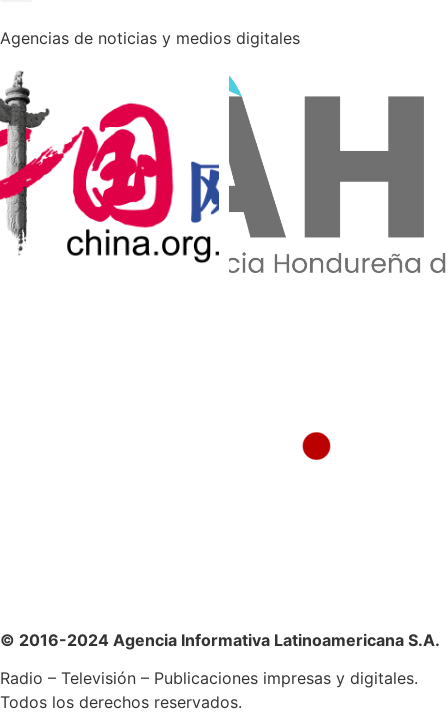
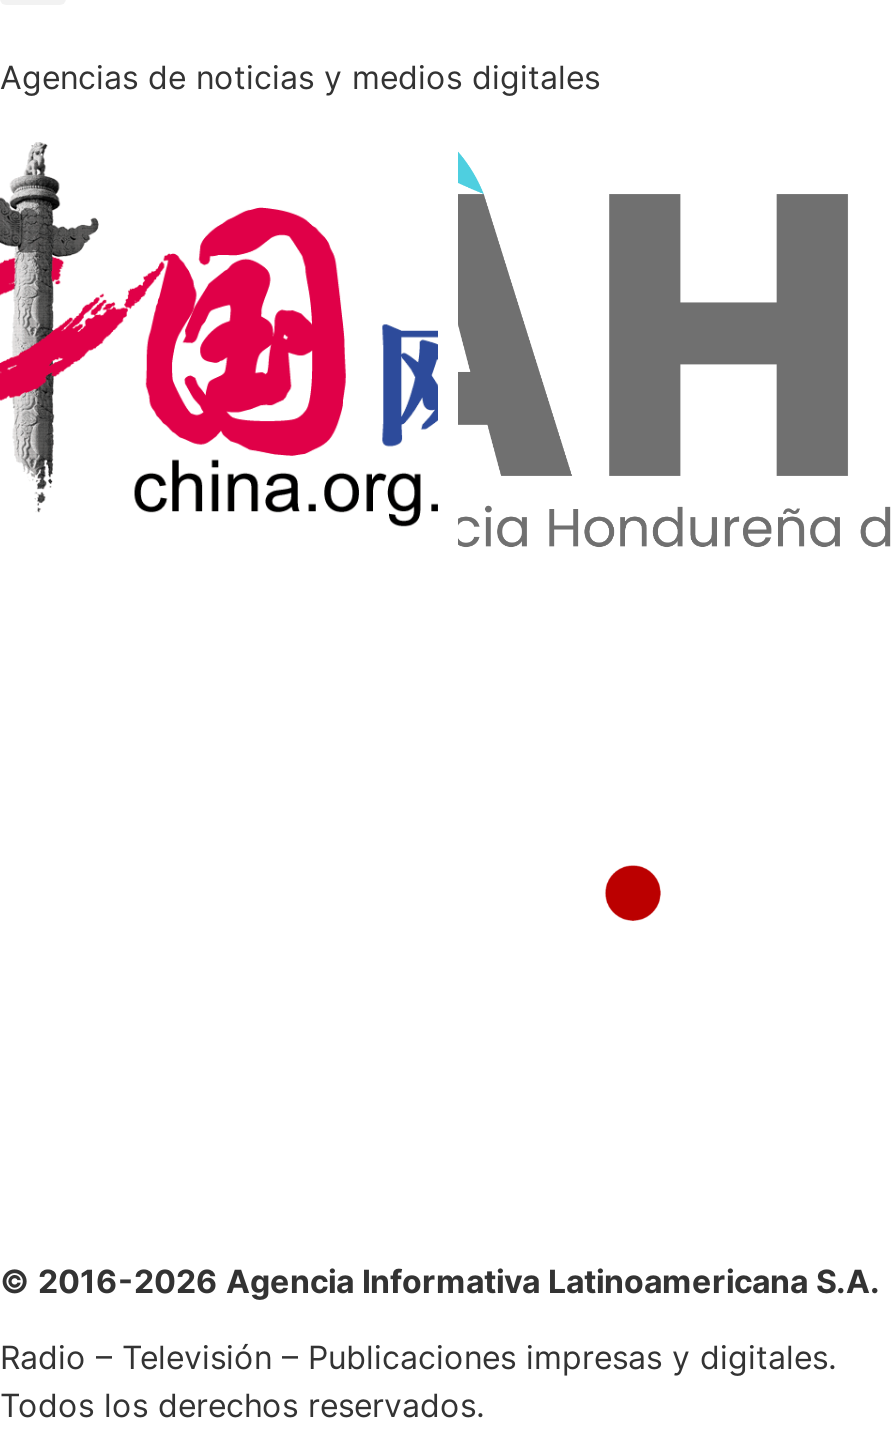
- © 2016-2024 Agencia Informativa Latinoamericana S.A.
+ © 2016-2026 Agencia Informativa Latinoamericana S.A.
